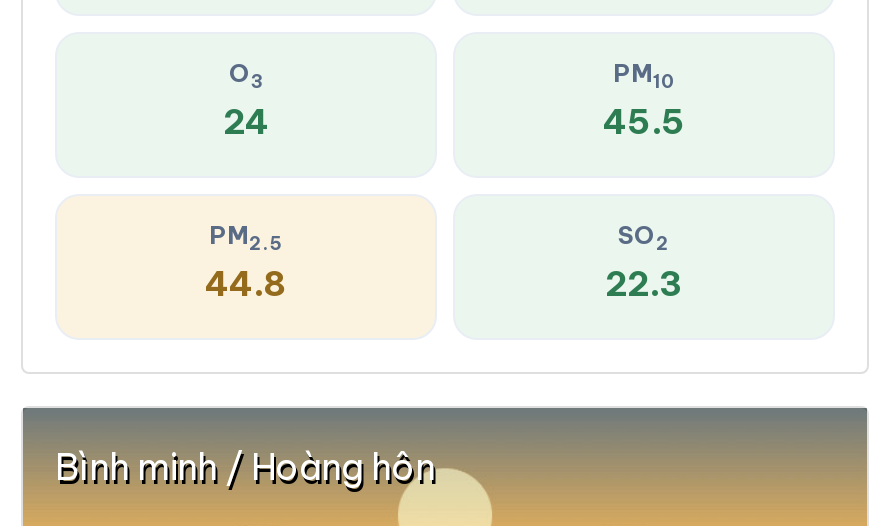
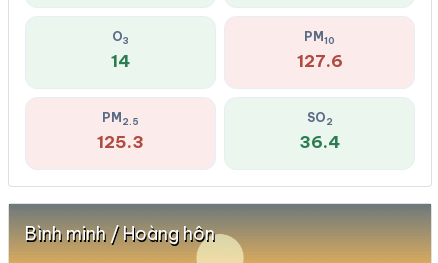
- 24
+ 14

- 45.5
+ 127.6

- 44.8
+ 125.3

- 22.3
+ 36.4
